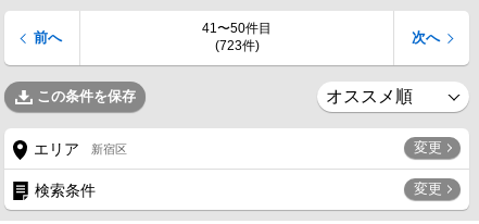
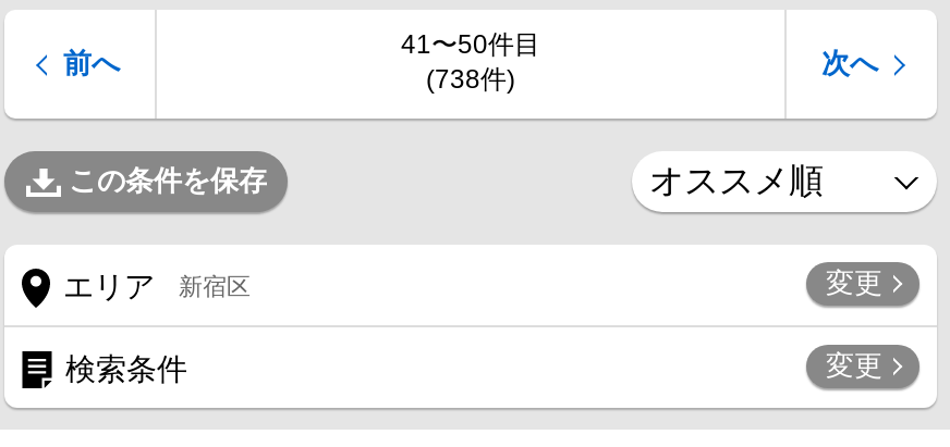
- (723件)
+ (738件)
